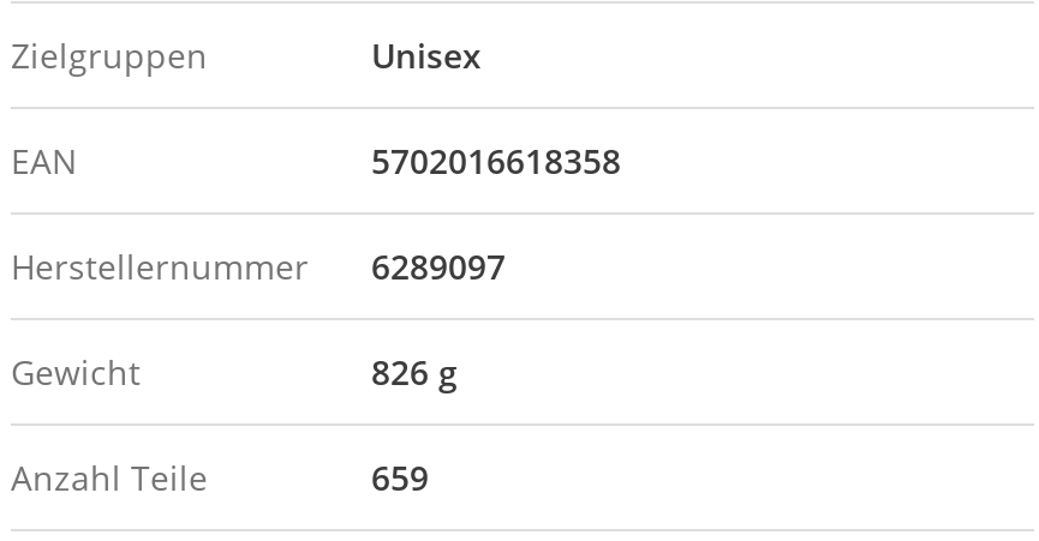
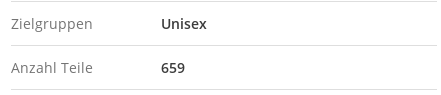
- EAN
- 5702016618358
- Herstellernummer
- 6289097
- Gewicht
- 826 g
